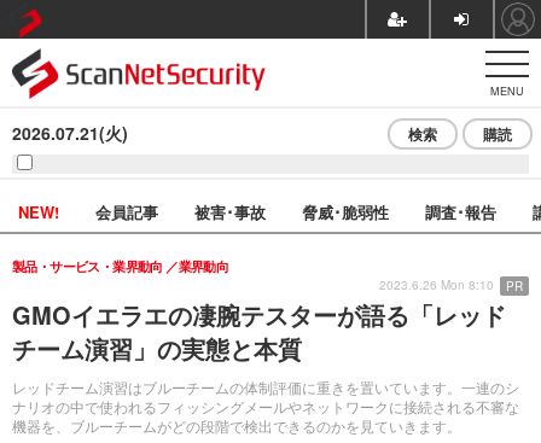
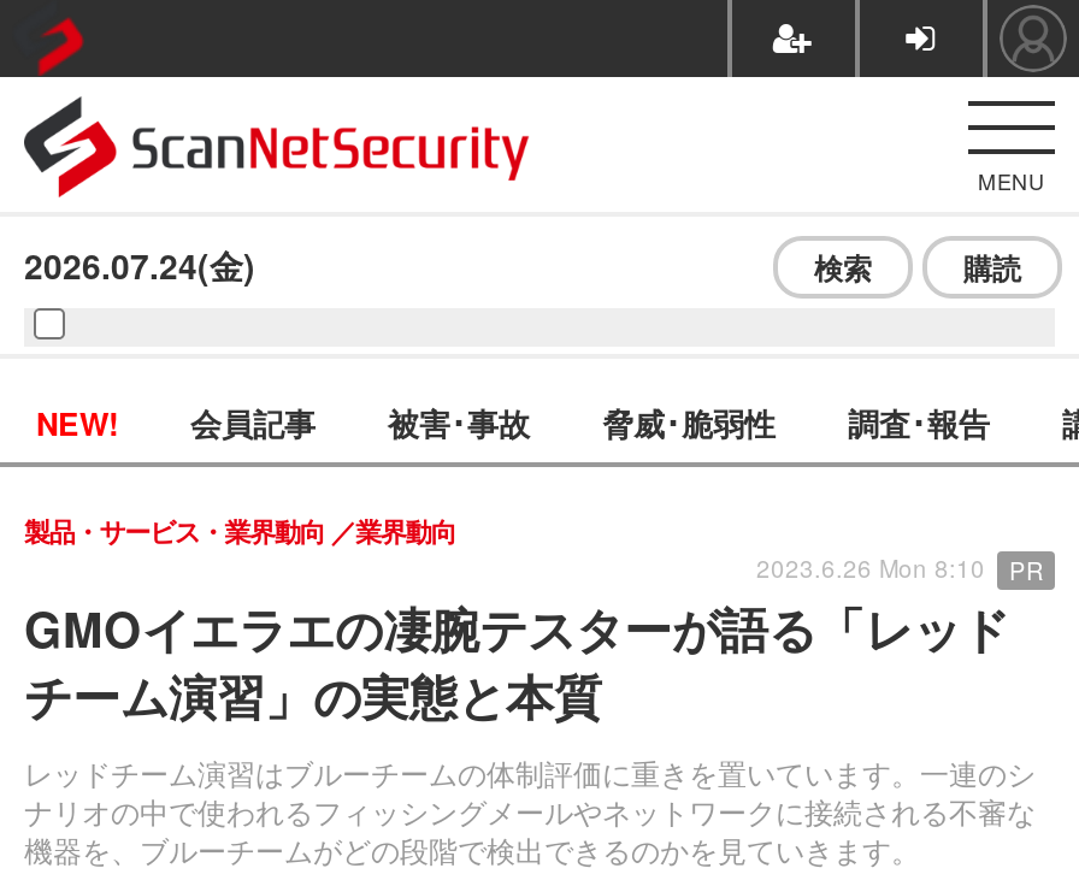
- 2026.07.21(火)
+ 2026.07.24(金)
